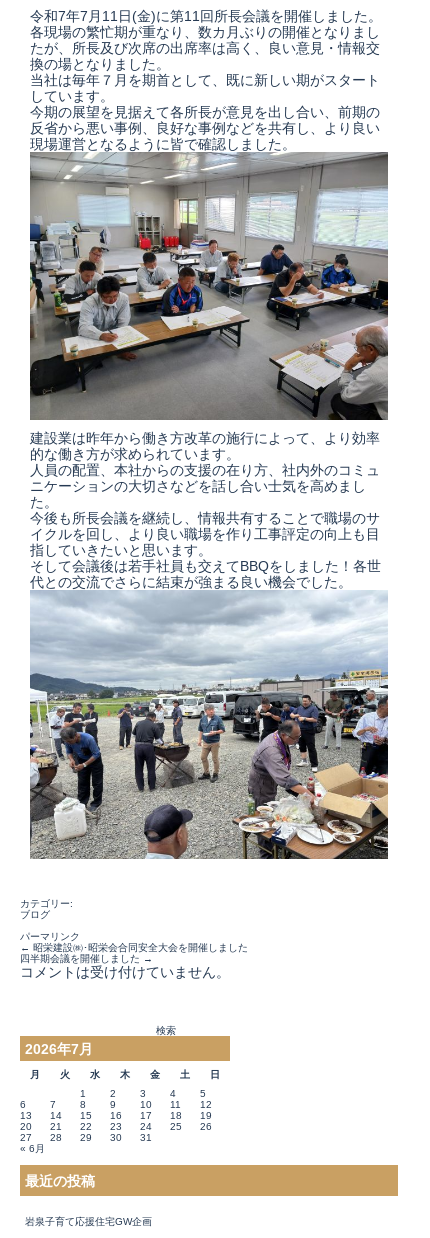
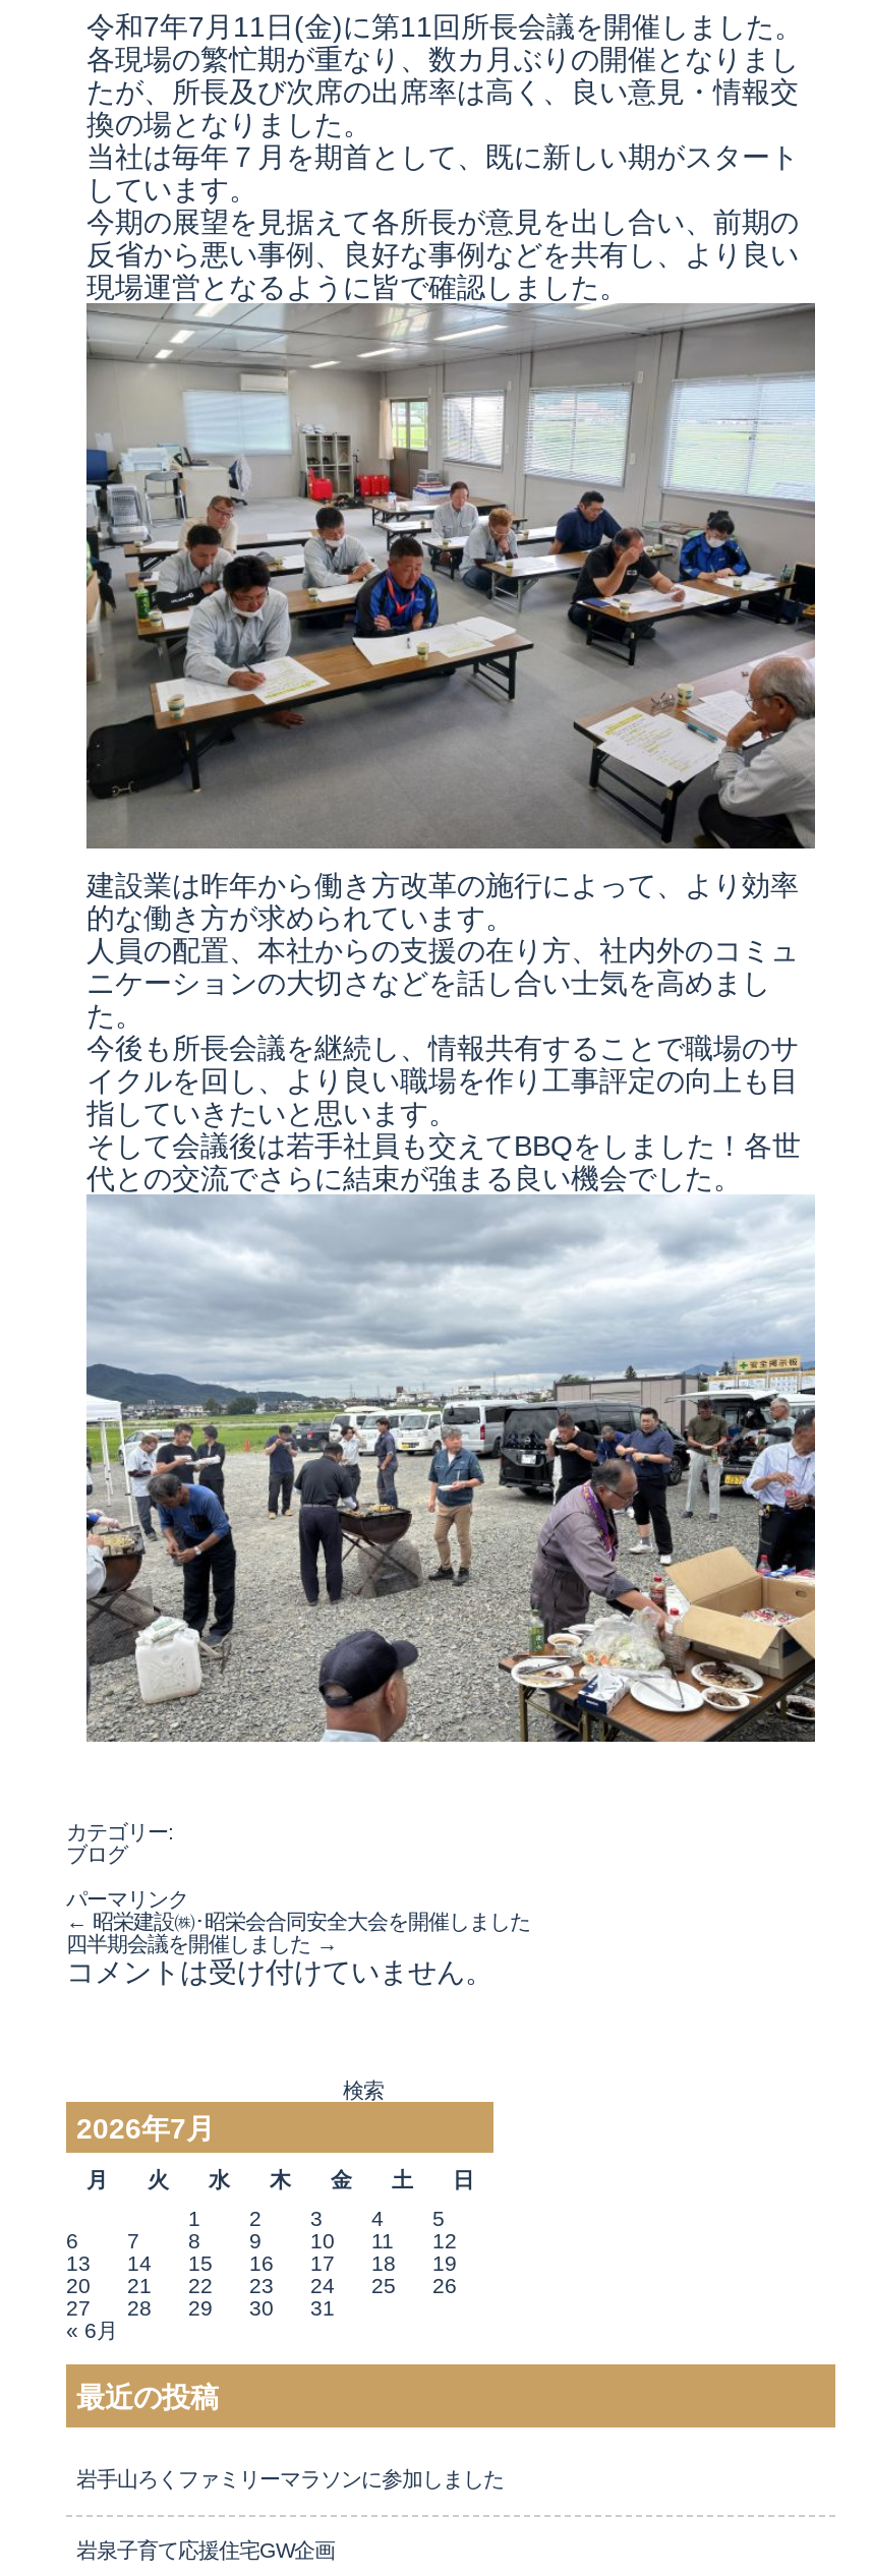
+ 岩手山ろくファミリーマラソンに参加しました
